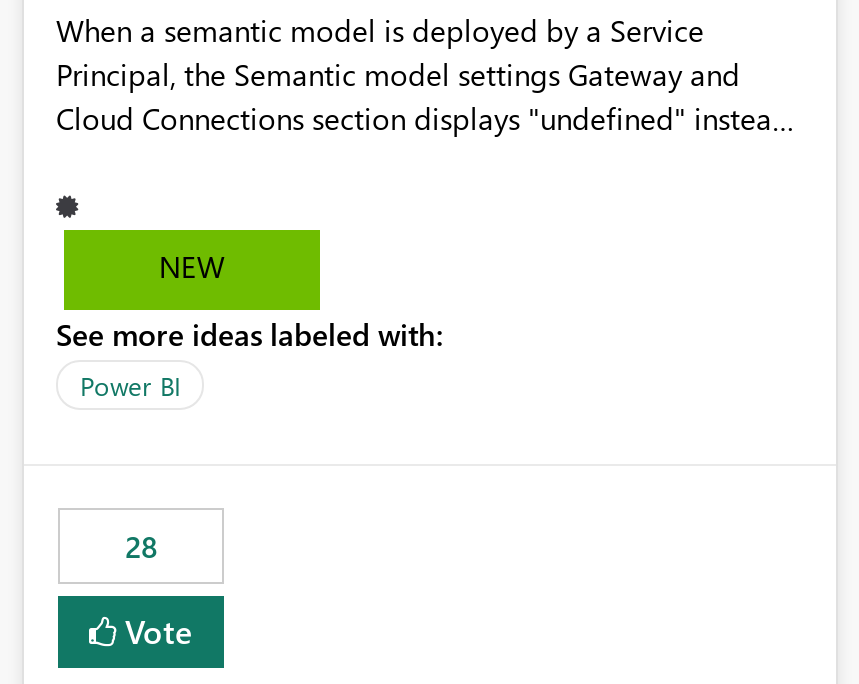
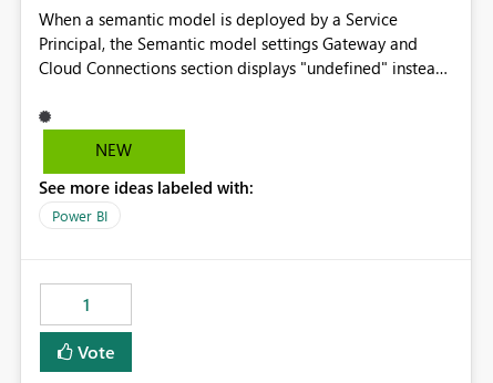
- 28
+ 1
